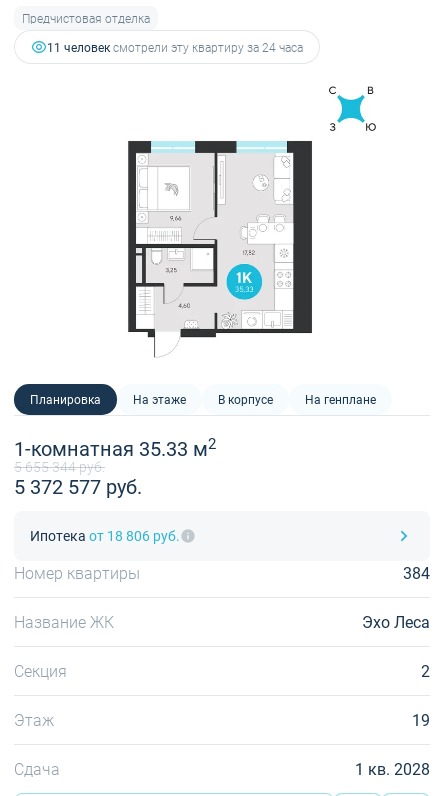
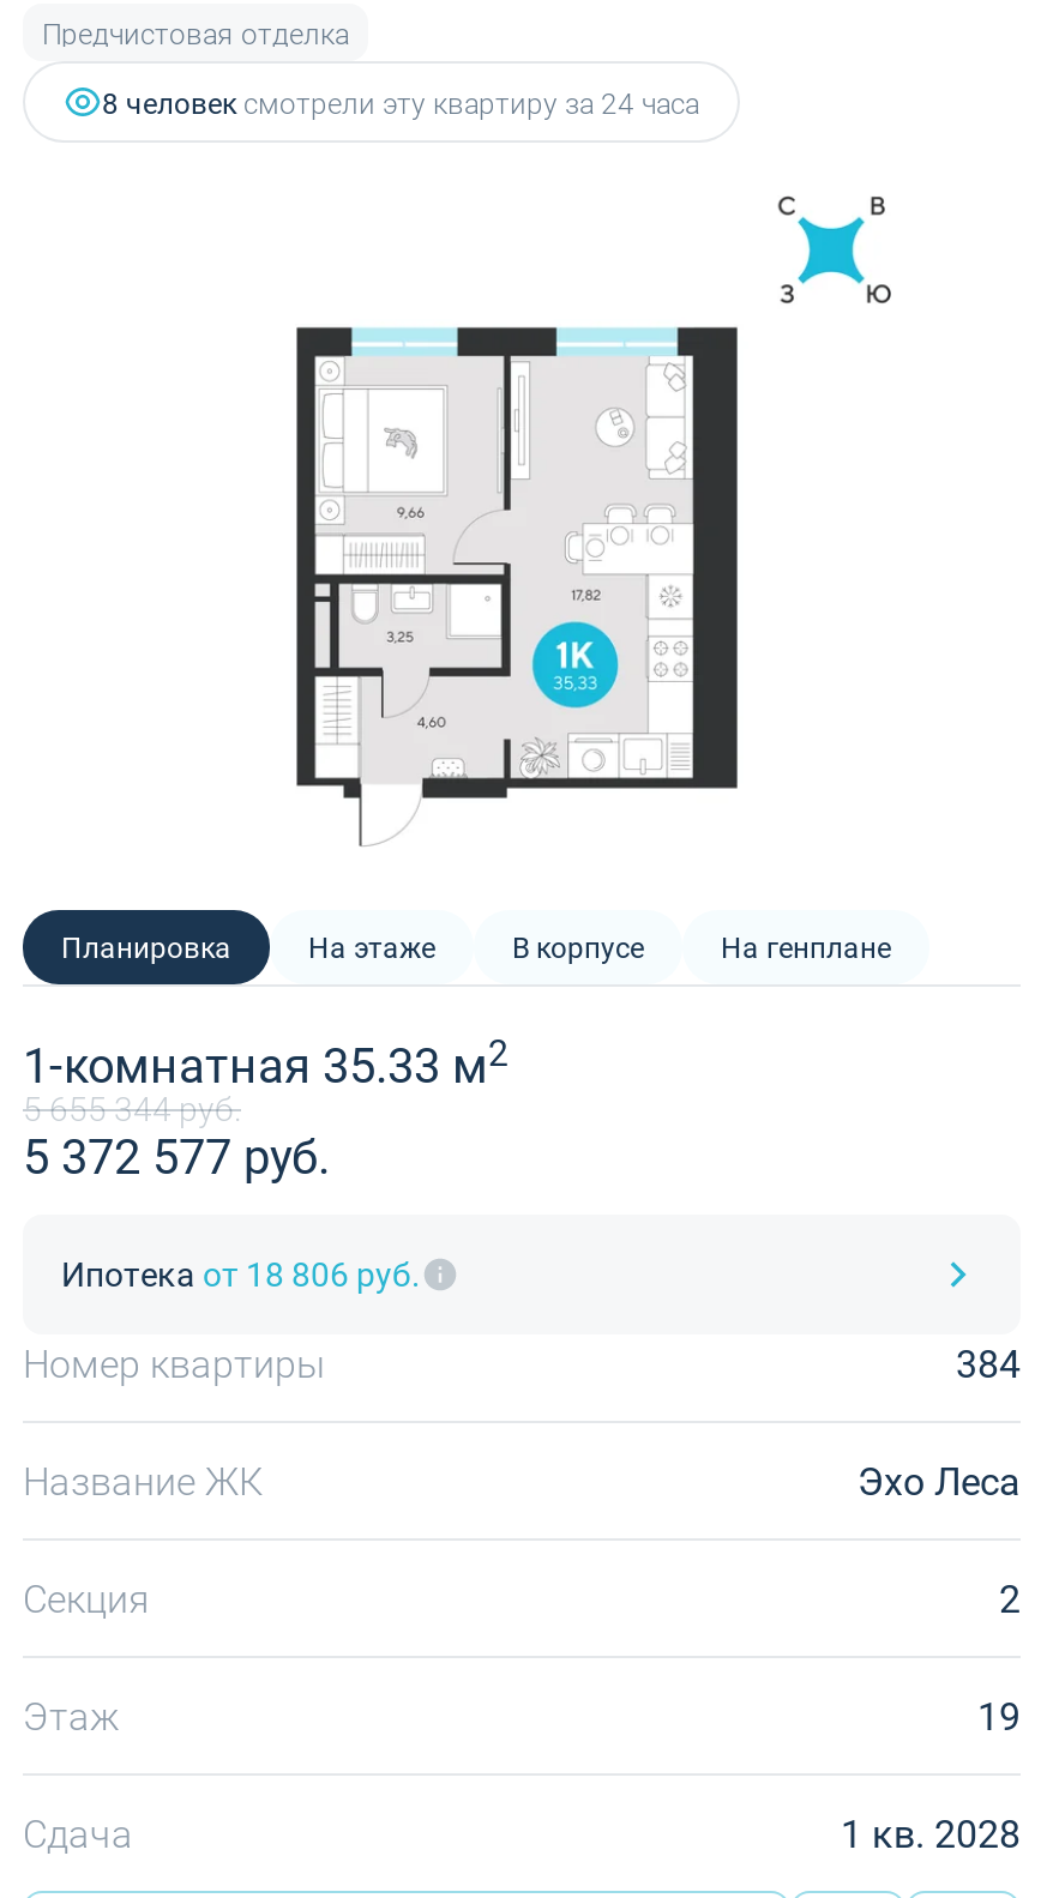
- 11 человек смотрели эту квартиру за 24 часа
+ 8 человек смотрели эту квартиру за 24 часа
